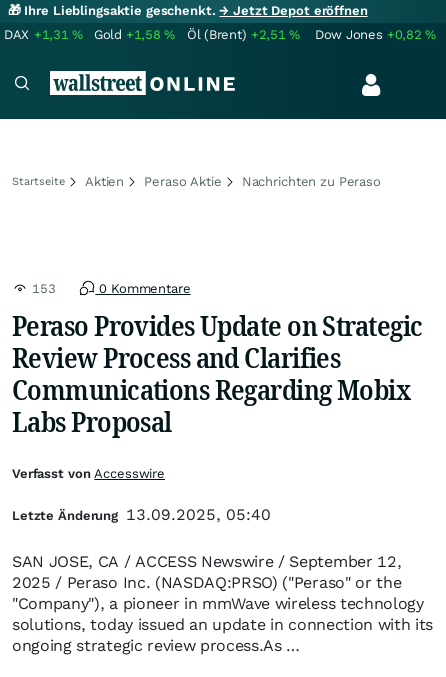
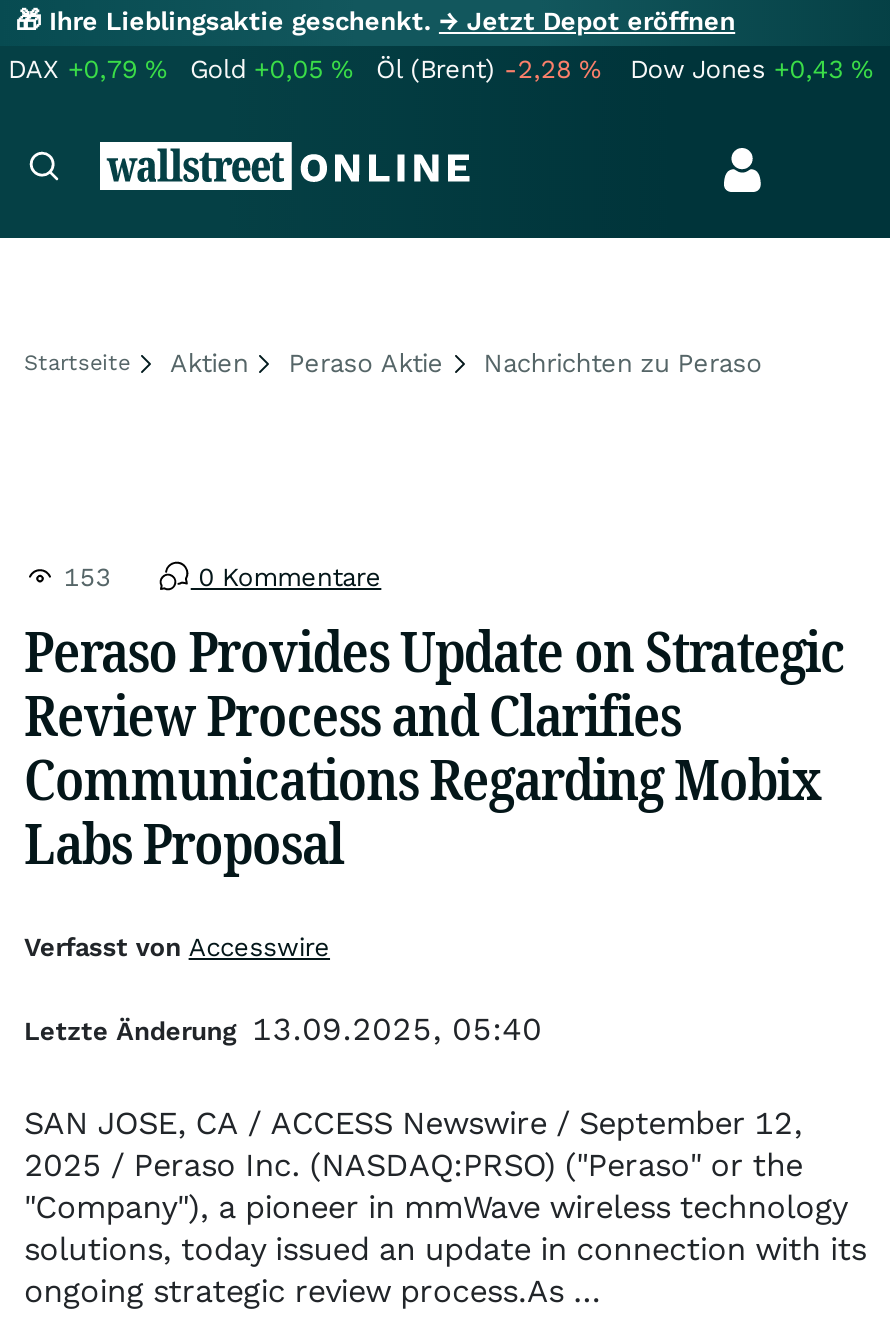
- DAX +1,31%
+ DAX +0,79%

- Gold +1,58%
+ Gold +0,05%

- Öl (Brent) +2,51%
+ Öl (Brent) -2,28%

- Dow Jones +0,82%
+ Dow Jones +0,43%
